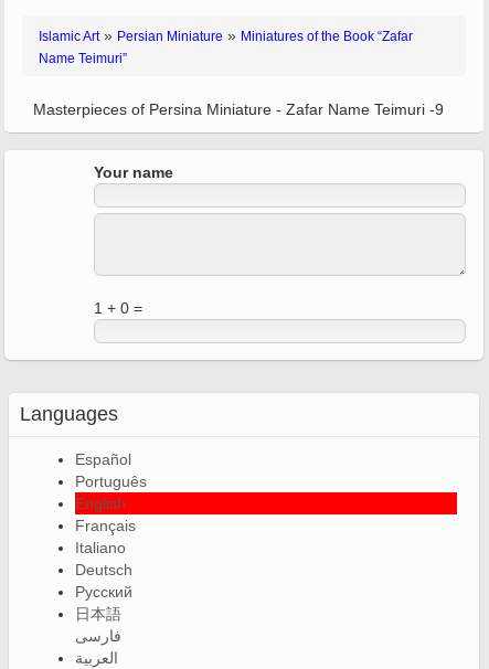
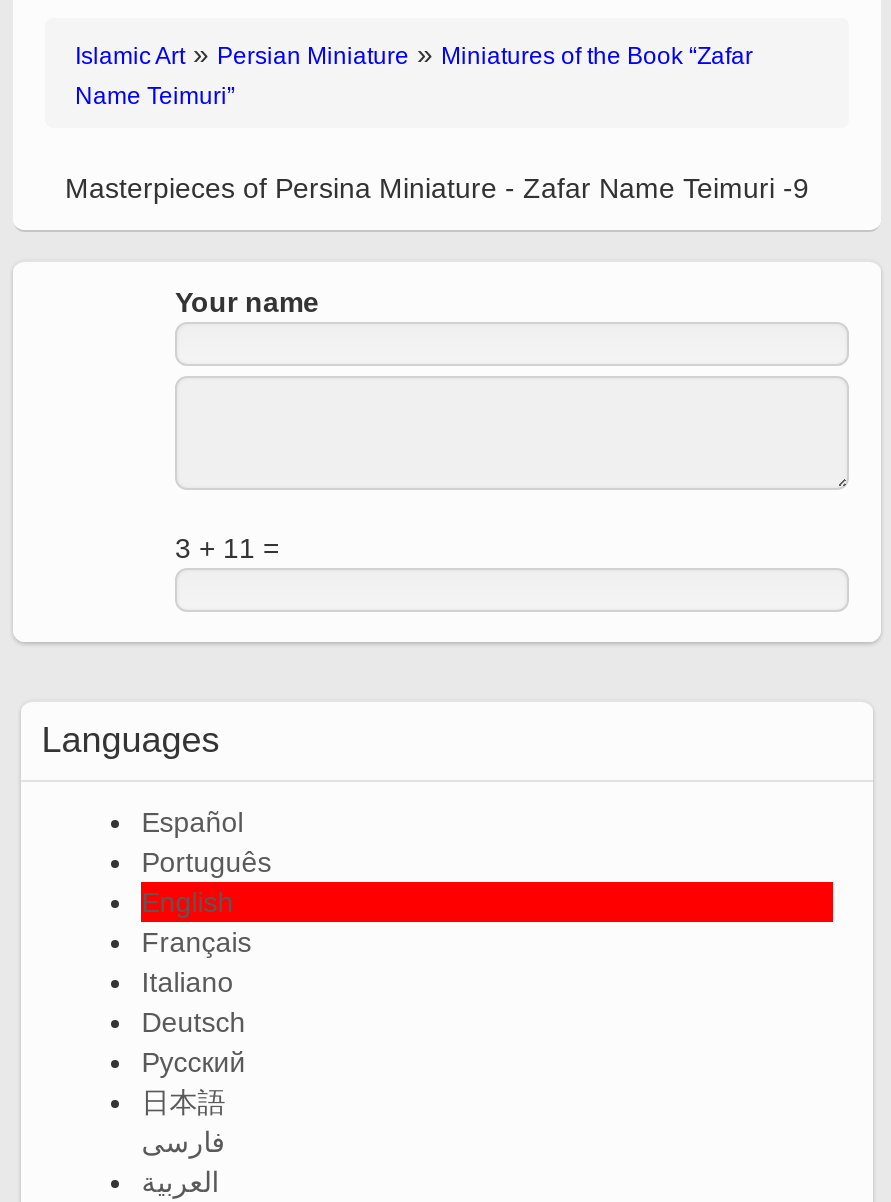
- 1 + 0 =
+ 3 + 11 =
